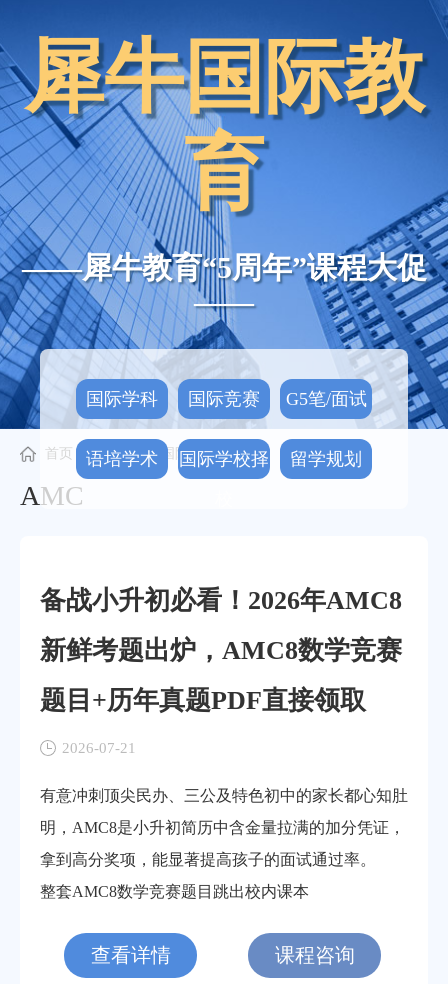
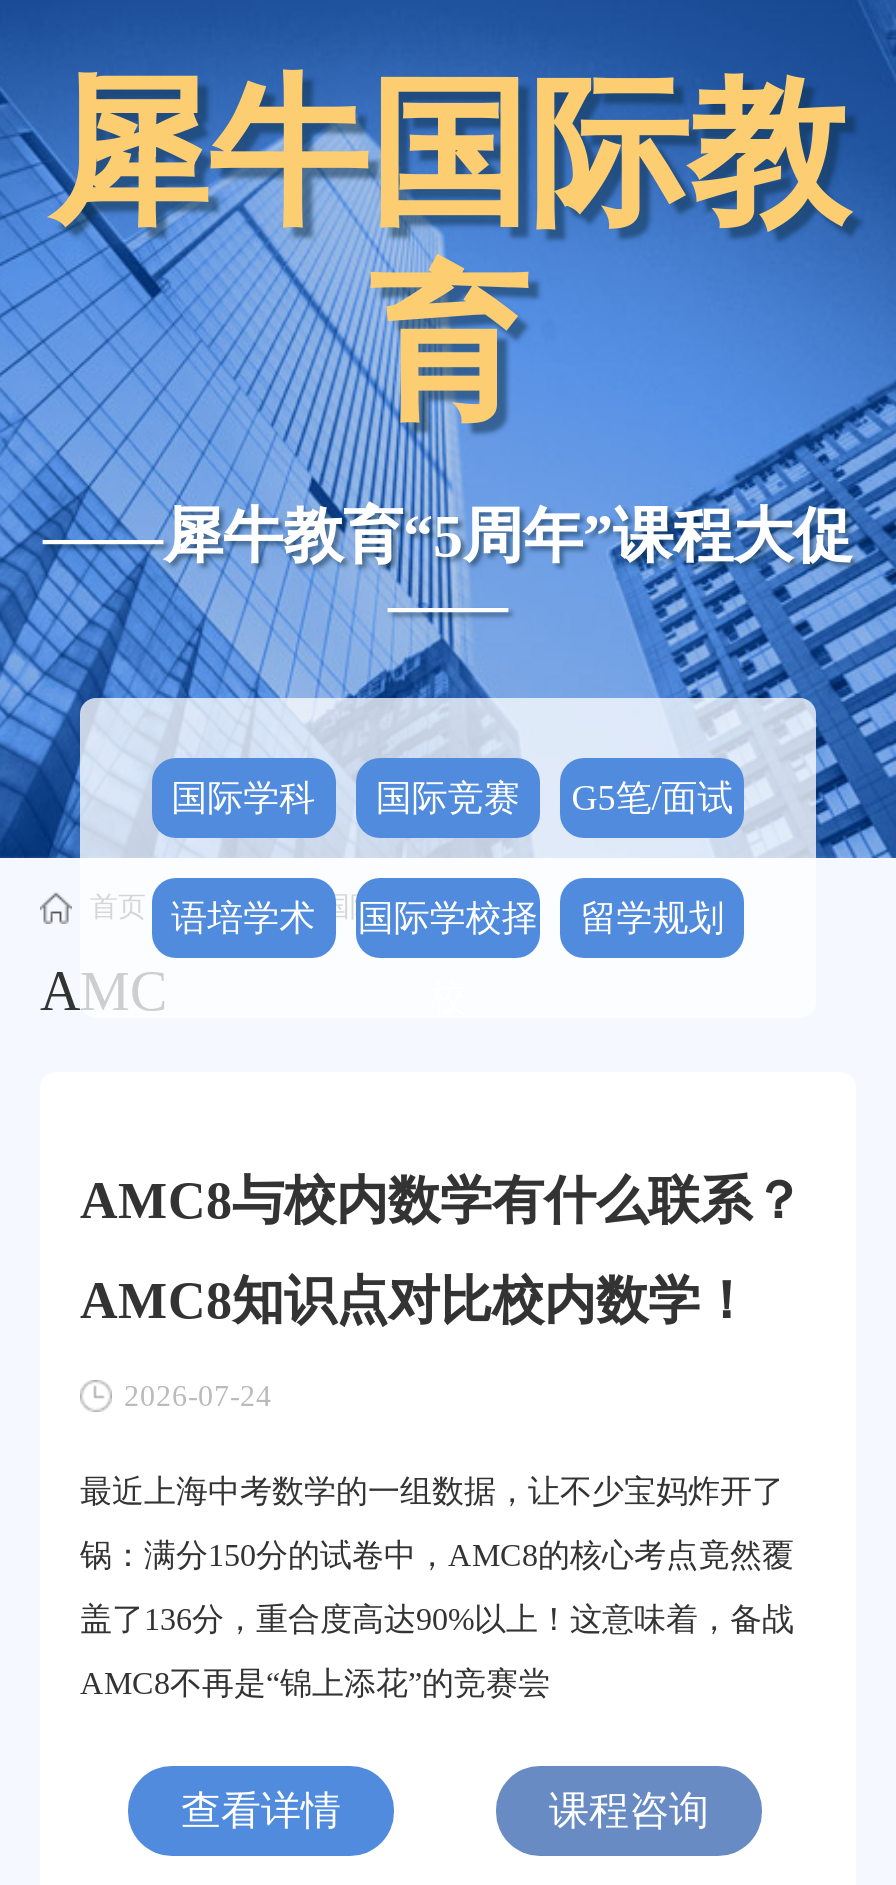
- 备战小升初必看！2026年AMC8
- 新鲜考题出炉，AMC8数学竞赛
- 题目+历年真题PDF直接领取
- 2026-07-21
- 有意冲刺顶尖民办、三公及特色初中的家长都心知肚
- 明，AMC8是小升初简历中含金量拉满的加分凭证，
- 拿到高分奖项，能显著提高孩子的面试通过率。
- 整套AMC8数学竞赛题目跳出校内课本
+ AMC8与校内数学有什么联系？
+ AMC8知识点对比校内数学！
+ 2026-07-24
+ 最近上海中考数学的一组数据，让不少宝妈炸开了
+ 锅：满分150分的试卷中，AMC8的核心考点竟然覆
+ 盖了136分，重合度高达90%以上！这意味着，备战
+ AMC8不再是“锦上添花”的竞赛尝
